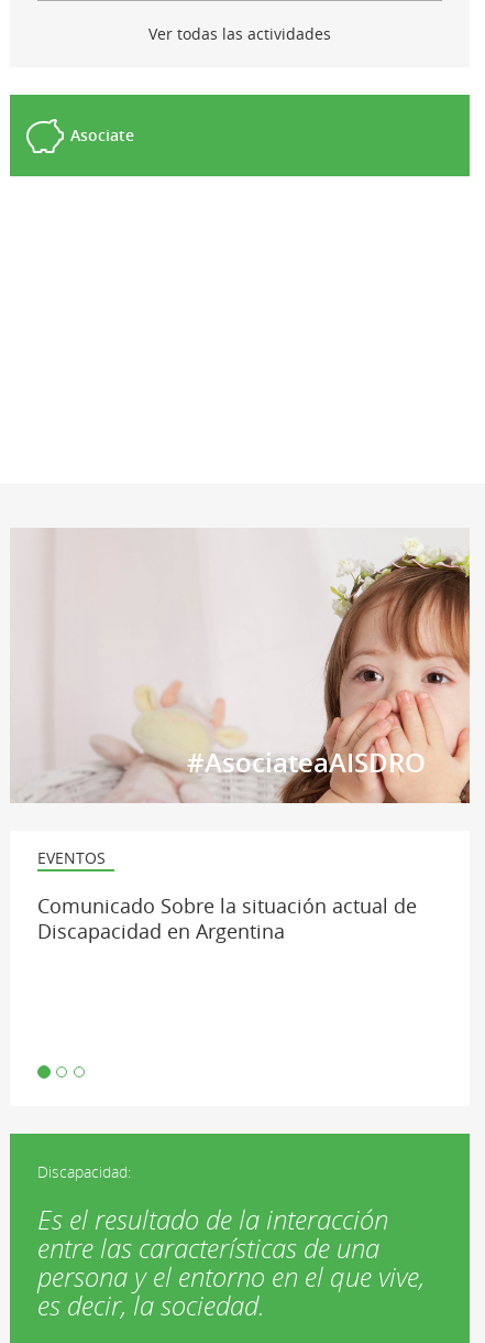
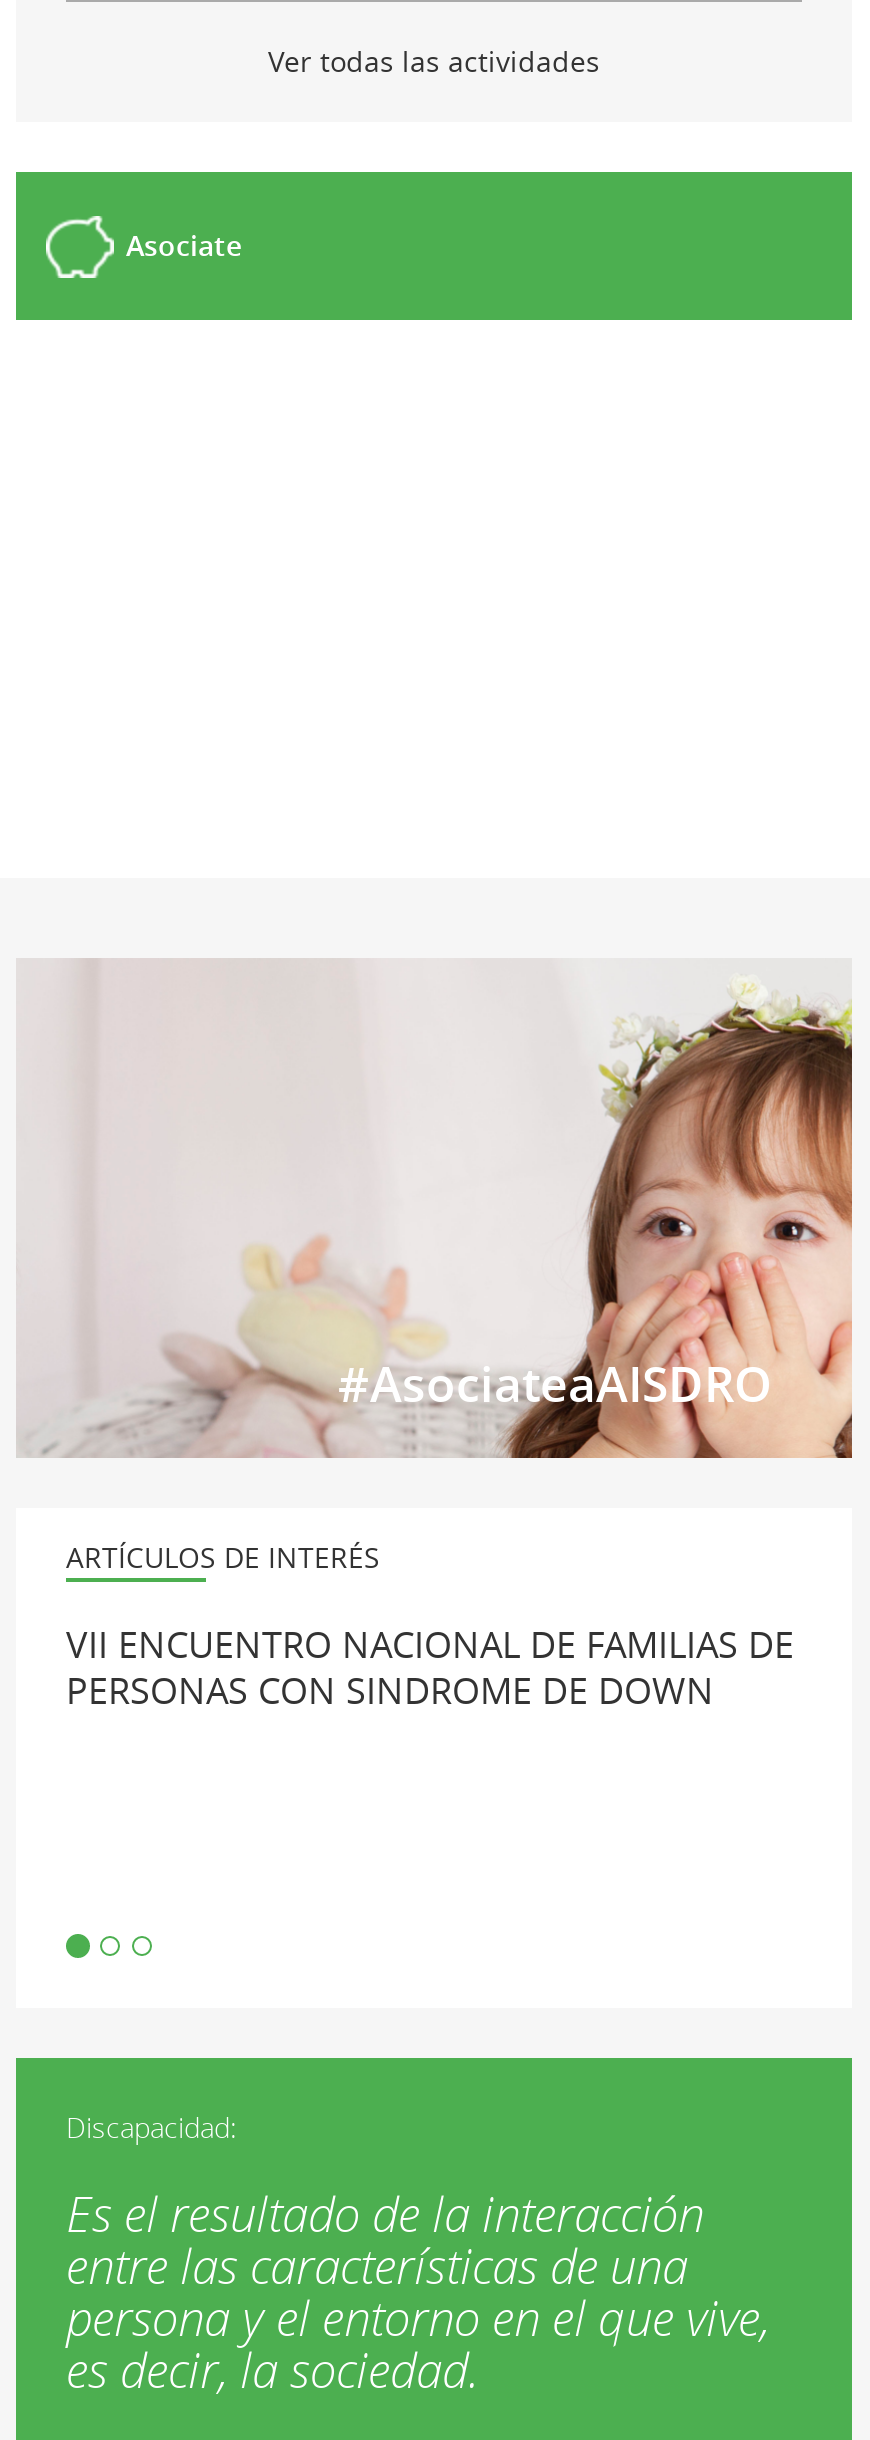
- EVENTOS
+ ARTÍCULOS DE INTERÉS

- Comunicado Sobre la situación actual de
- Discapacidad en Argentina
+ VII ENCUENTRO NACIONAL DE FAMILIAS DE
+ PERSONAS CON SINDROME DE DOWN
